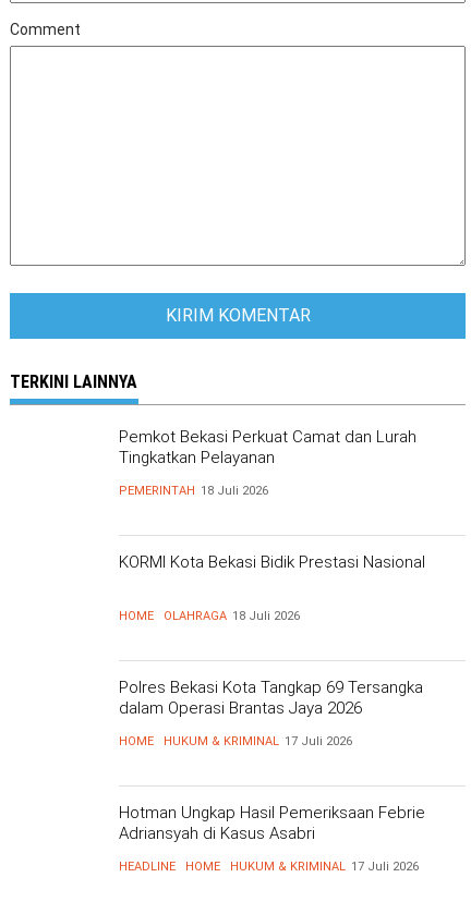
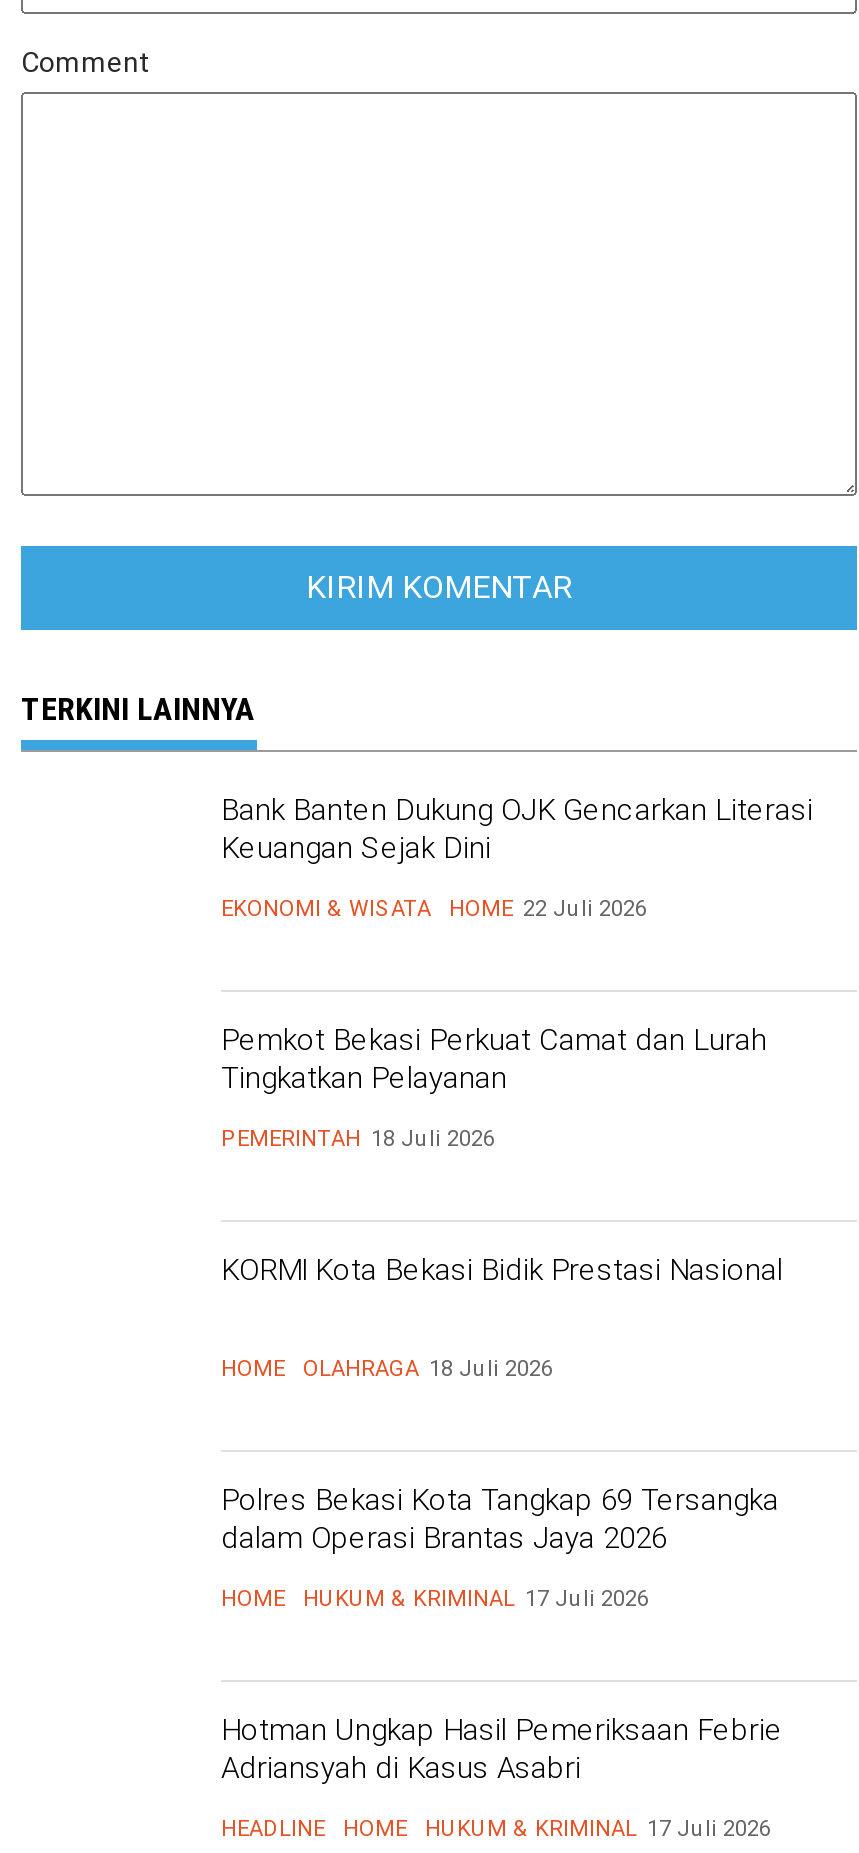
+ Bank Banten Dukung OJK Gencarkan Literasi
+ Keuangan Sejak Dini
+ EKONOMI & WISATA
+ HOME 22 Juli 2026
